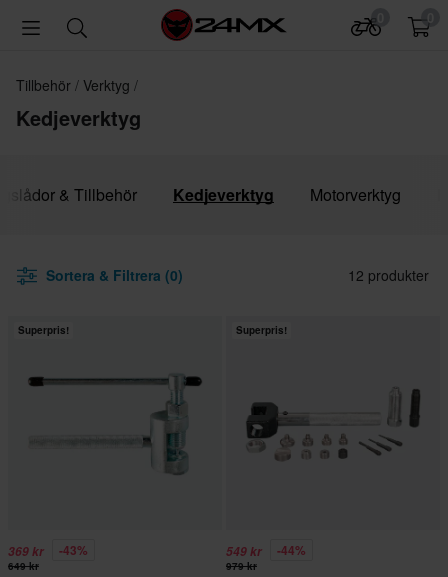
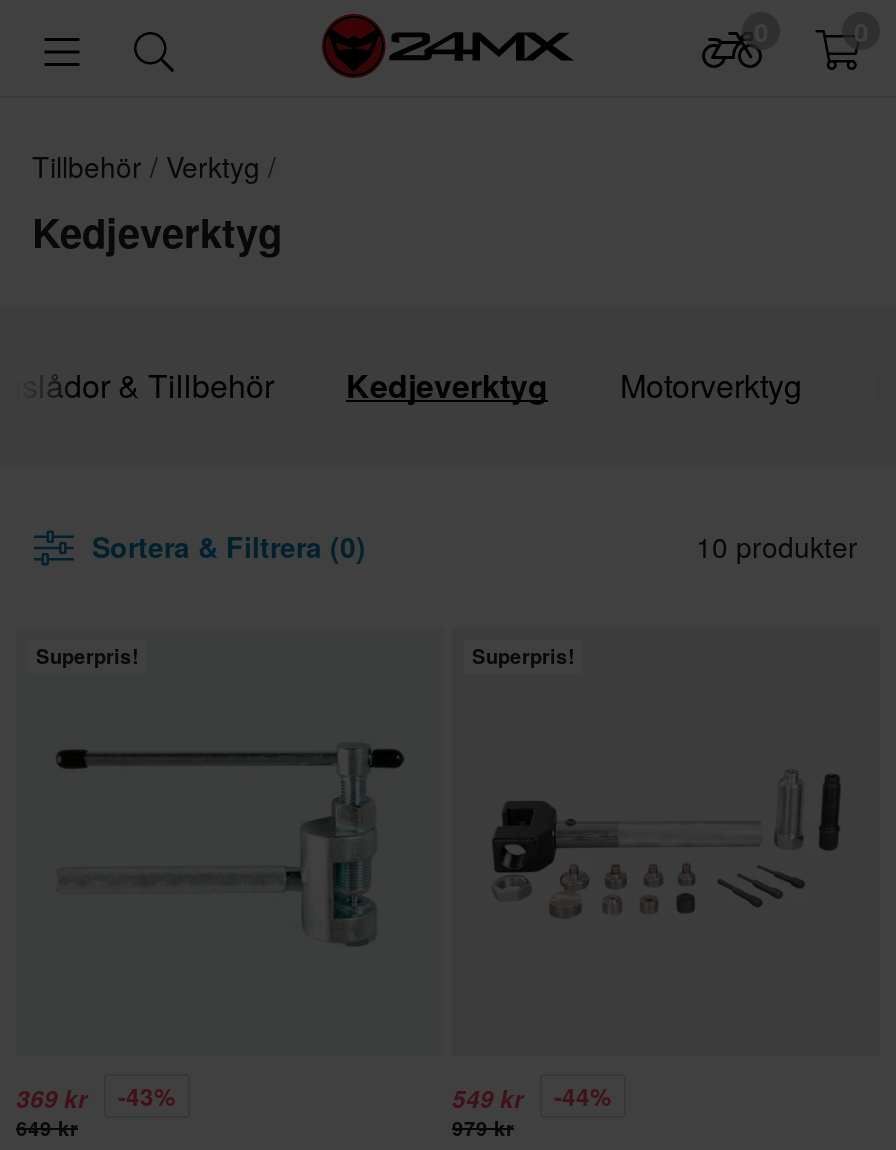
- 12 produkter
+ 10 produkter
